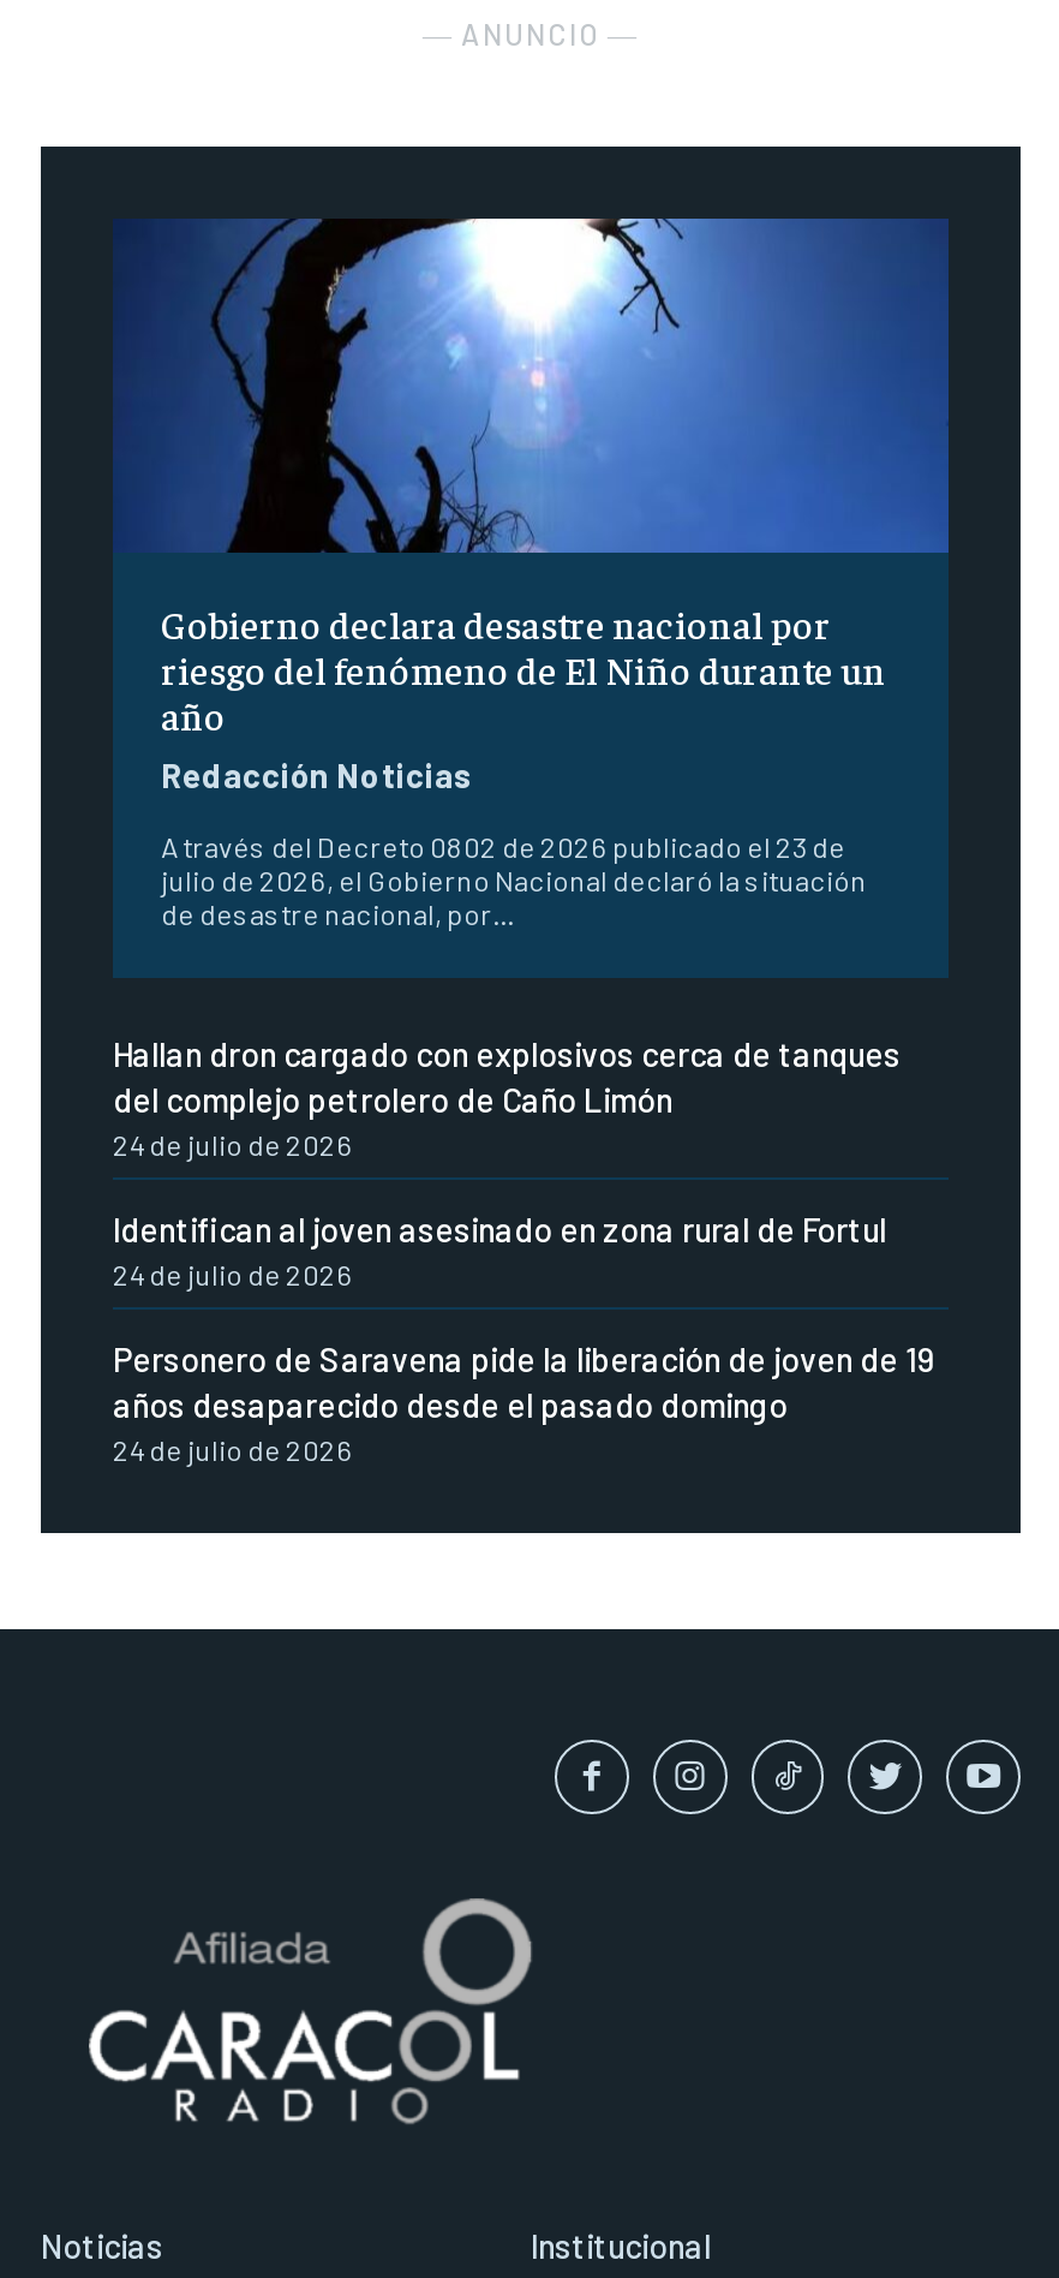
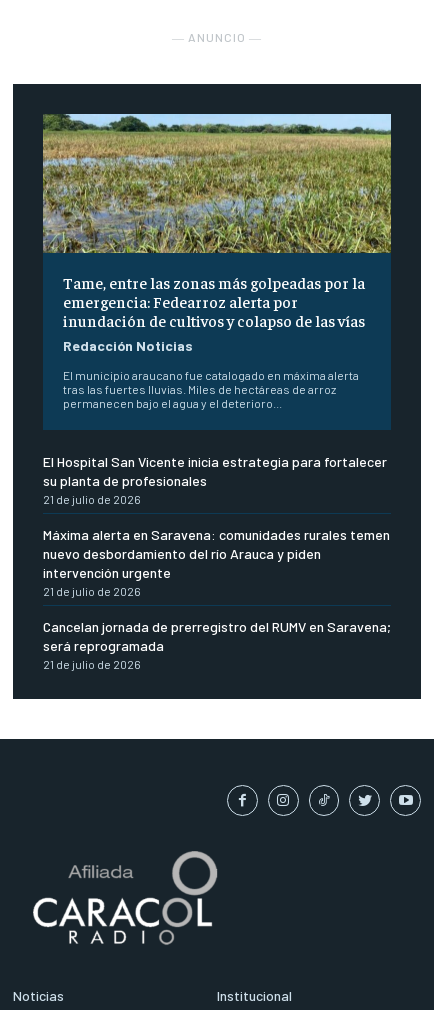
- [image]
- Gobierno declara desastre nacional por
- riesgo del fenómeno de El Niño durante un
- año
+ [image]
+ Tame, entre las zonas más golpeadas por la
+ emergencia: Fedearroz alerta por
+ inundación de cultivos y colapso de las vías

- A través del Decreto 0802 de 2026 publicado el 23 de
- julio de 2026, el Gobierno Nacional declaró la situación
- de desastre nacional, por...
+ El municipio araucano fue catalogado en máxima alerta
+ tras las fuertes lluvias. Miles de hectáreas de arroz
+ permanecen bajo el agua y el deterioro...

- Hallan dron cargado con explosivos cerca de tanques
- del complejo petrolero de Caño Limón
- 24 de julio de 2026
+ El Hospital San Vicente inicia estrategia para fortalecer
+ su planta de profesionales
+ 21 de julio de 2026

- Identifican al joven asesinado en zona rural de Fortul
- 24 de julio de 2026
+ Máxima alerta en Saravena: comunidades rurales temen
+ nuevo desbordamiento del río Arauca y piden
+ intervención urgente
+ 21 de julio de 2026

- Personero de Saravena pide la liberación de joven de 19
- años desaparecido desde el pasado domingo
- 24 de julio de 2026
+ Cancelan jornada de prerregistro del RUMV en Saravena;
+ será reprogramada
+ 21 de julio de 2026
